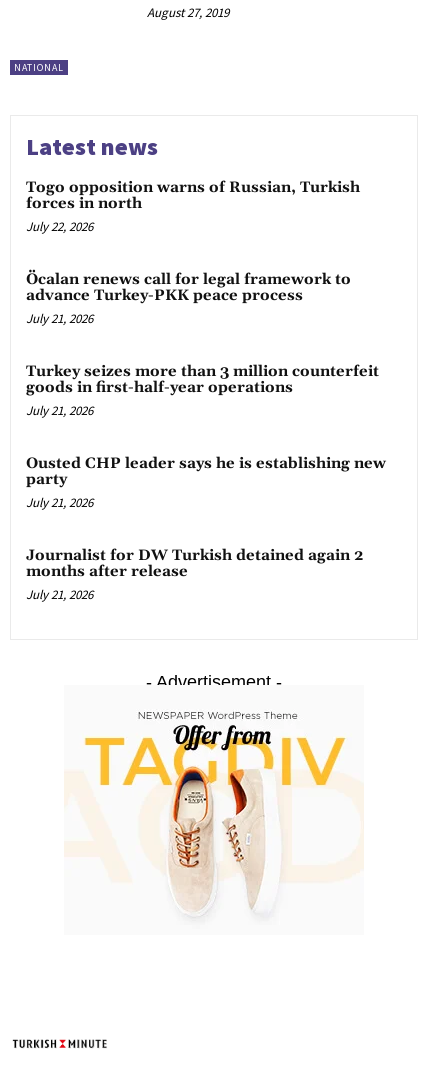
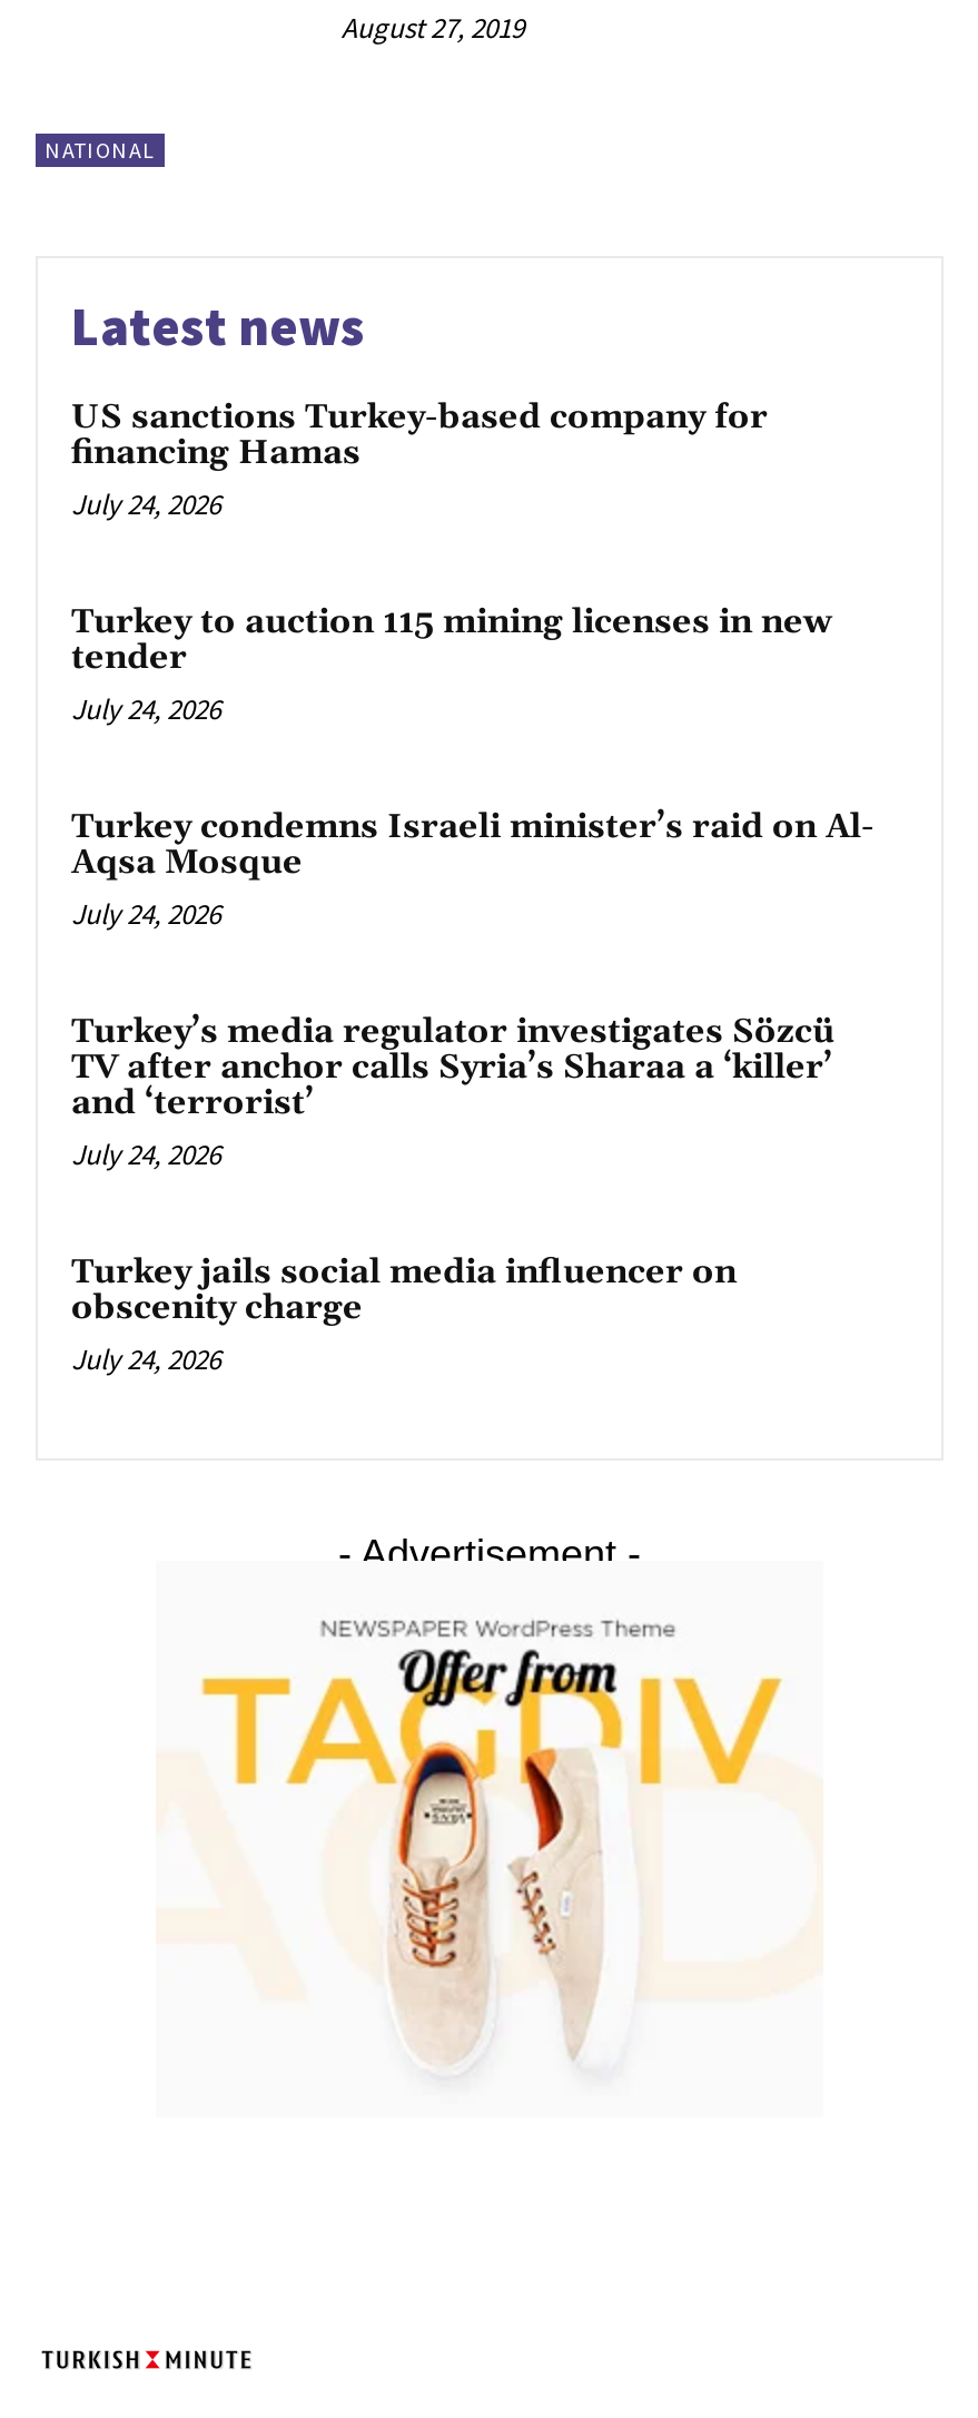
- Togo opposition warns of Russian, Turkish
- forces in north
- July 22, 2026
+ US sanctions Turkey-based company for
+ financing Hamas
+ July 24, 2026

- Öcalan renews call for legal framework to
- advance Turkey-PKK peace process
- July 21, 2026
+ Turkey to auction 115 mining licenses in new
+ tender
+ July 24, 2026

- Turkey seizes more than 3 million counterfeit
- goods in first-half-year operations
- July 21, 2026
+ Turkey condemns Israeli minister’s raid on Al-
+ Aqsa Mosque
+ July 24, 2026

- Ousted CHP leader says he is establishing new
- party
- July 21, 2026
+ Turkey’s media regulator investigates Sözcü
+ TV after anchor calls Syria’s Sharaa a ‘killer’
+ and ‘terrorist’
+ July 24, 2026

- Journalist for DW Turkish detained again 2
- months after release
- July 21, 2026
+ Turkey jails social media influencer on
+ obscenity charge
+ July 24, 2026
